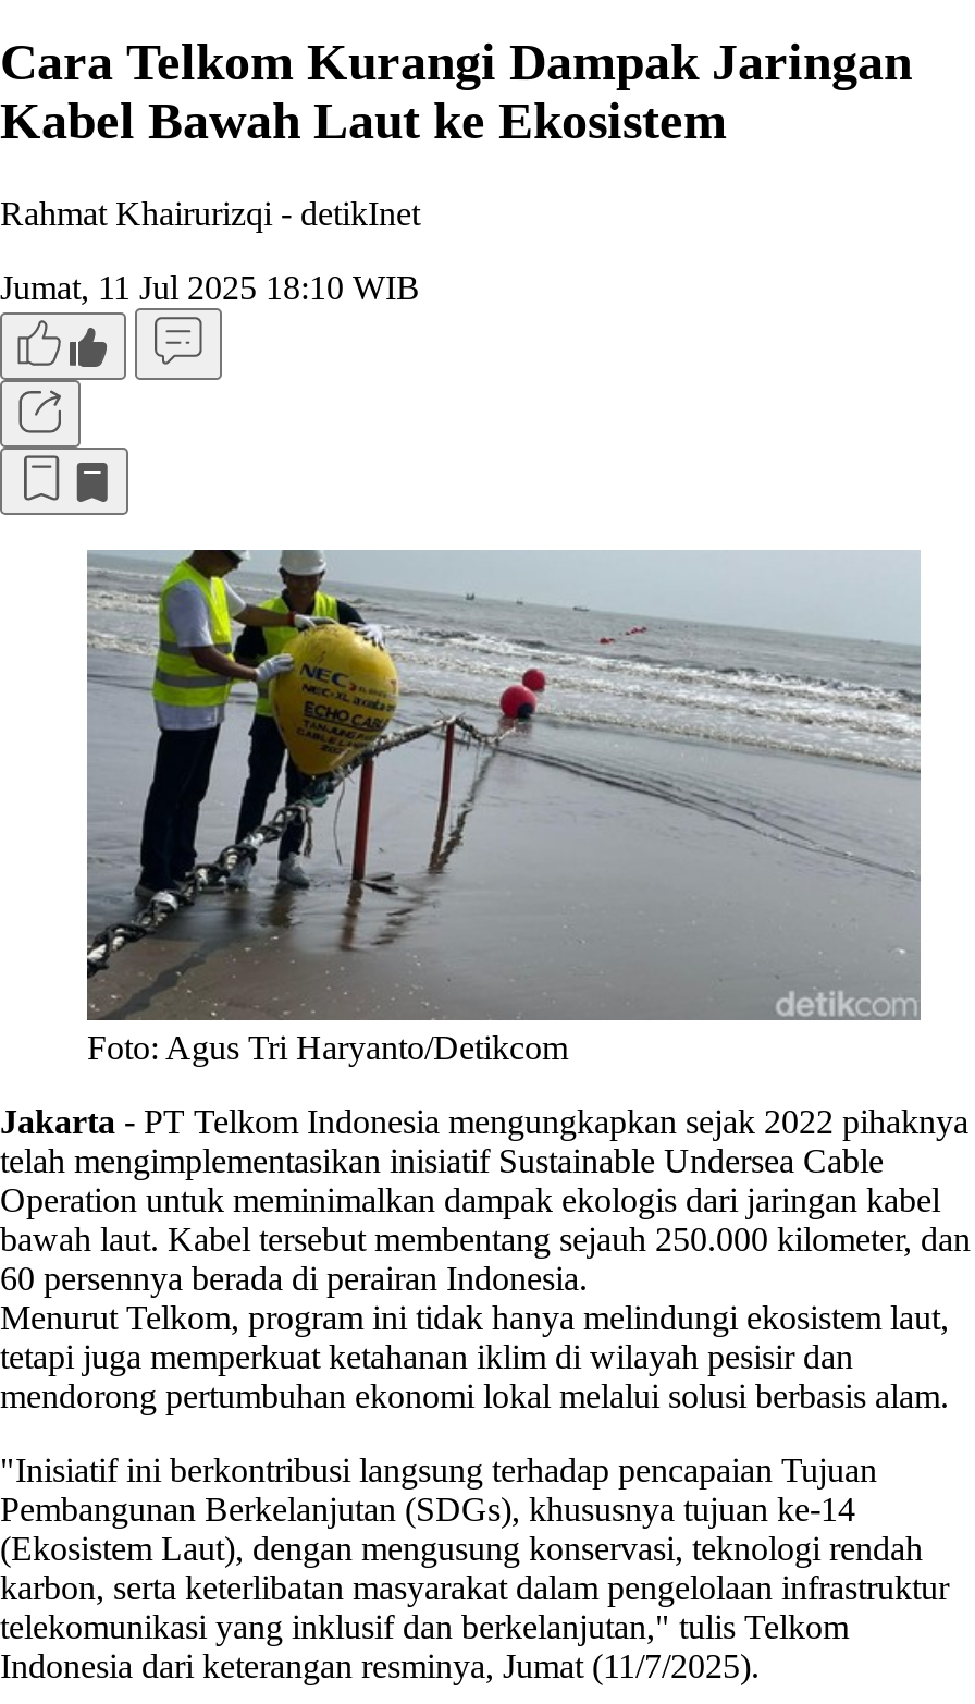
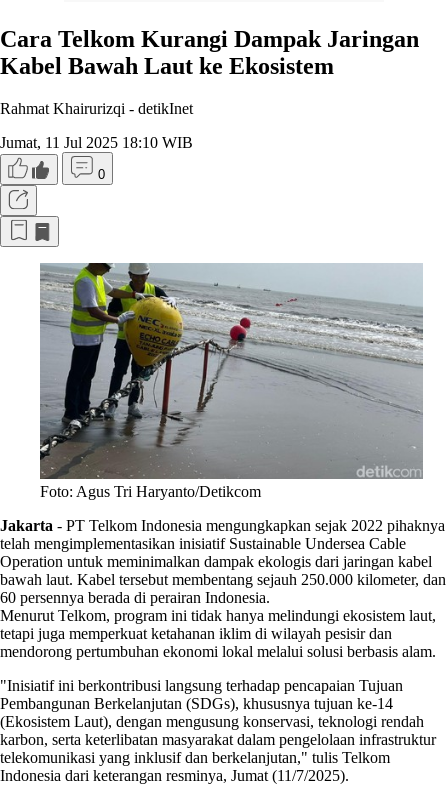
+ 0
